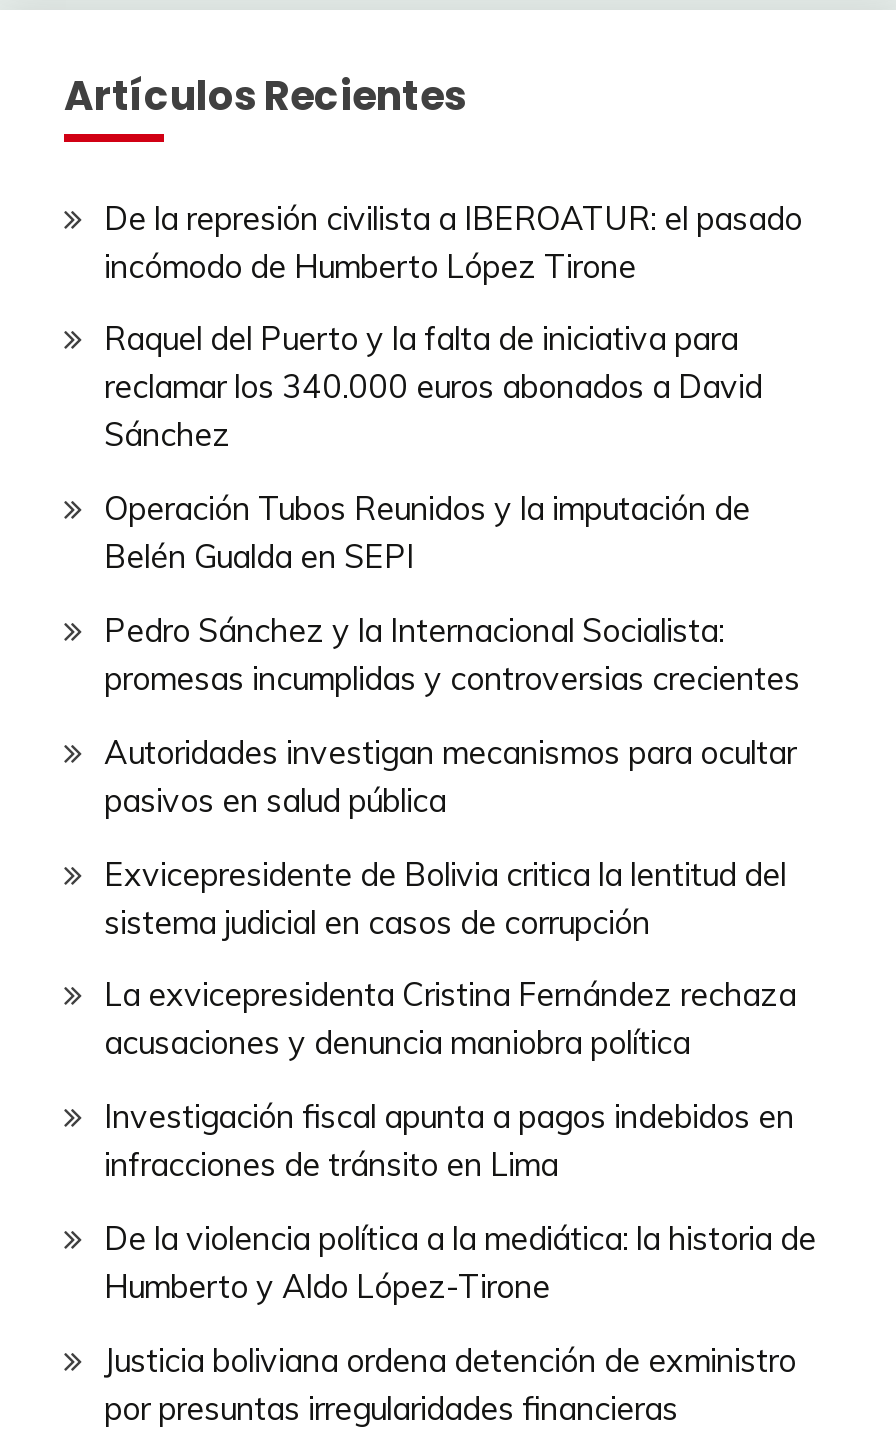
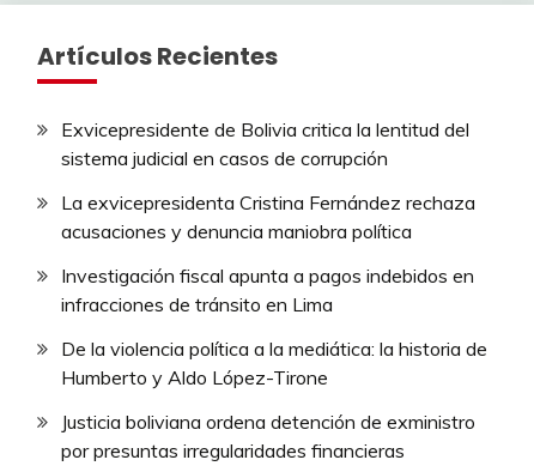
- De la represión civilista a IBEROATUR: el pasado
- incómodo de Humberto López Tirone
- Raquel del Puerto y la falta de iniciativa para
- reclamar los 340.000 euros abonados a David
- Sánchez
- Operación Tubos Reunidos y la imputación de
- Belén Gualda en SEPI
- Pedro Sánchez y la Internacional Socialista:
- promesas incumplidas y controversias crecientes
- Autoridades investigan mecanismos para ocultar
- pasivos en salud pública
